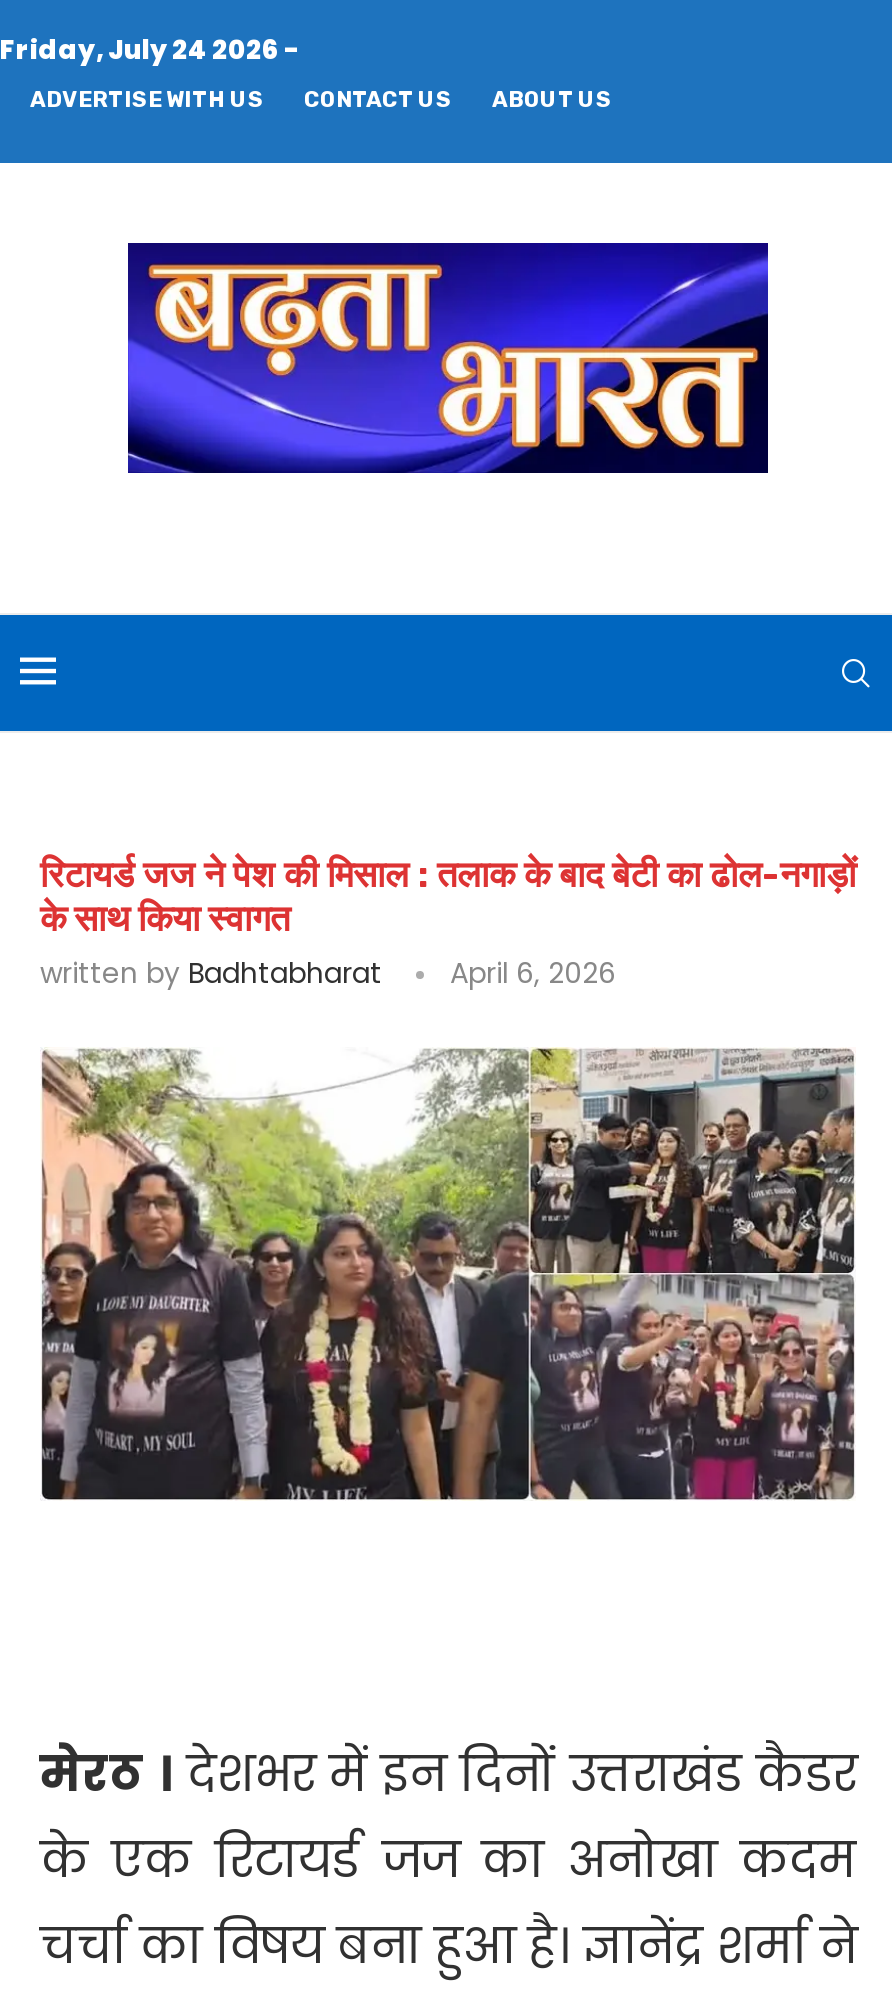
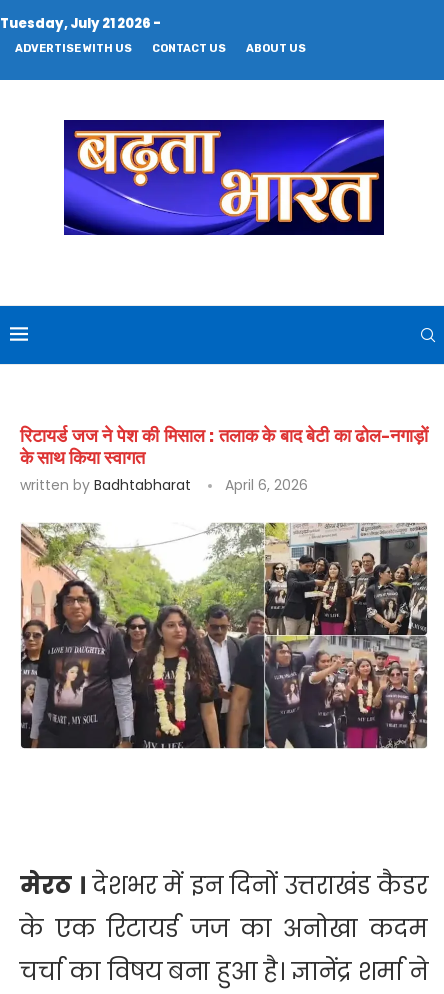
- Friday, July 24 2026 -
+ Tuesday, July 21 2026 -
